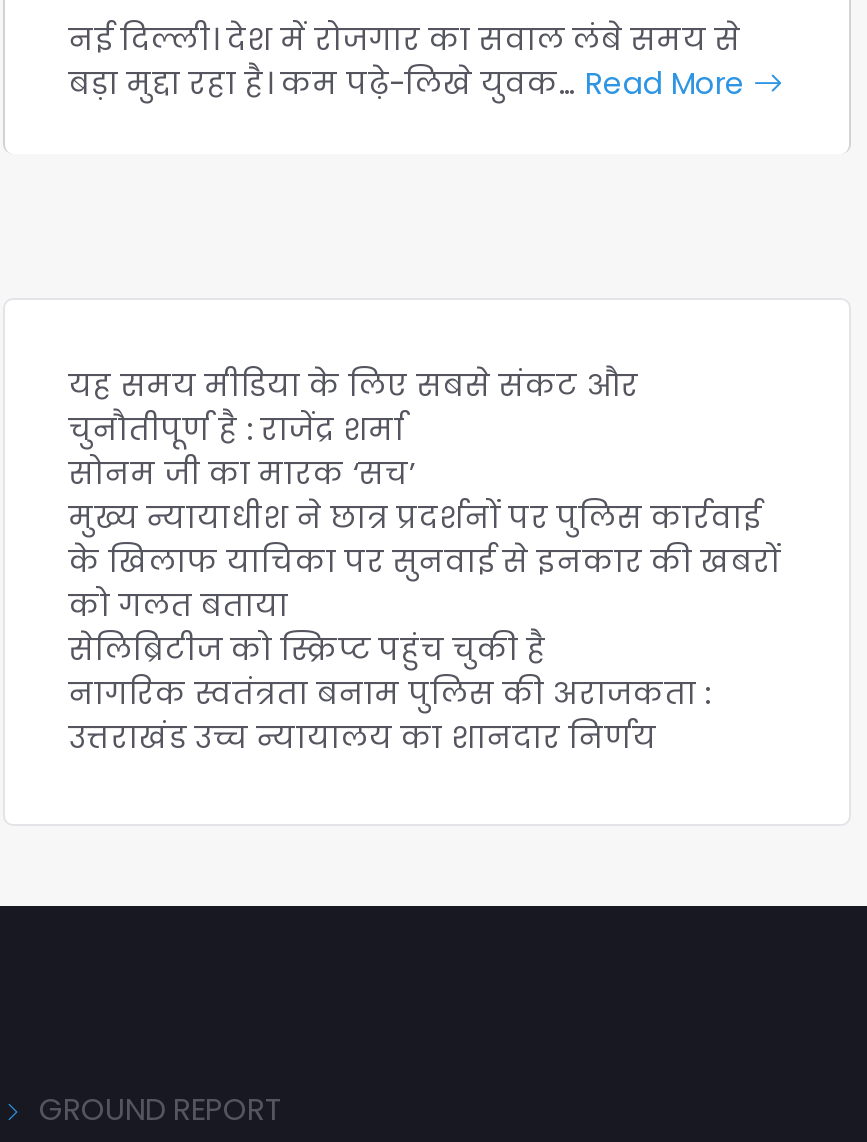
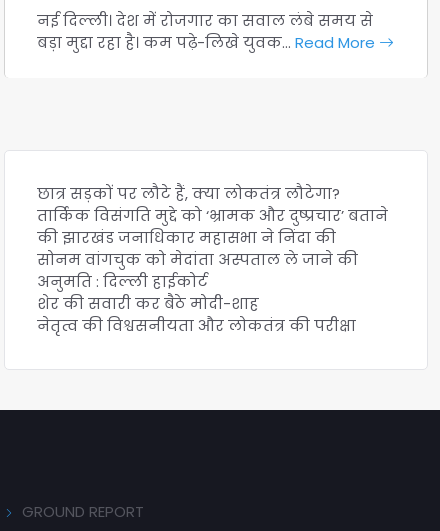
- यह समय मीडिया के लिए सबसे संकट और
- चुनौतीपूर्ण है : राजेंद्र शर्मा
- सोनम जी का मारक ‘सच’
- मुख्य न्यायाधीश ने छात्र प्रदर्शनों पर पुलिस कार्रवाई
- के खिलाफ याचिका पर सुनवाई से इनकार की खबरों
- को गलत बताया
- सेलिब्रिटीज को स्क्रिप्ट पहुंच चुकी है
- नागरिक स्वतंत्रता बनाम पुलिस की अराजकता :
- उत्तराखंड उच्च न्यायालय का शानदार निर्णय
+ छात्र सड़कों पर लौटे हैं, क्या लोकतंत्र लौटेगा?
+ तार्किक विसंगति मुद्दे को ‘भ्रामक और दुष्प्रचार’ बताने
+ की झारखंड जनाधिकार महासभा ने निंदा की
+ सोनम वांगचुक को मेदांता अस्पताल ले जाने की
+ अनुमति : दिल्ली हाईकोर्ट
+ शेर की सवारी कर बैठे मोदी-शाह
+ नेतृत्व की विश्वसनीयता और लोकतंत्र की परीक्षा
